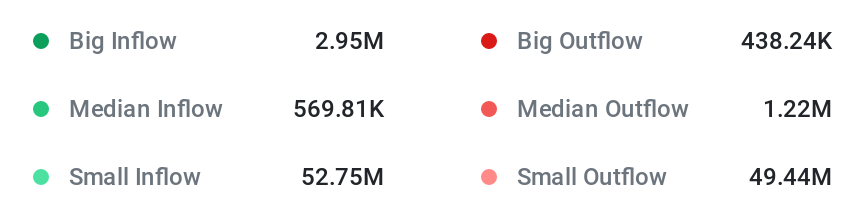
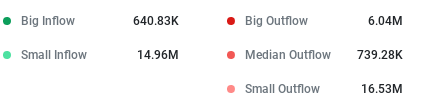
- 2.95M
- Median Inflow
- 569.81K
+ 640.83K

- 438.24K
+ 6.04M

- 1.22M
+ 739.28K

moved up: Small Inflow

- 52.75M
+ 14.96M

- 49.44M
+ 16.53M
